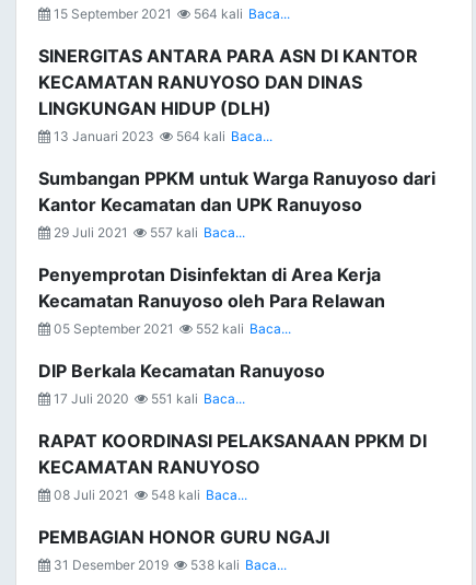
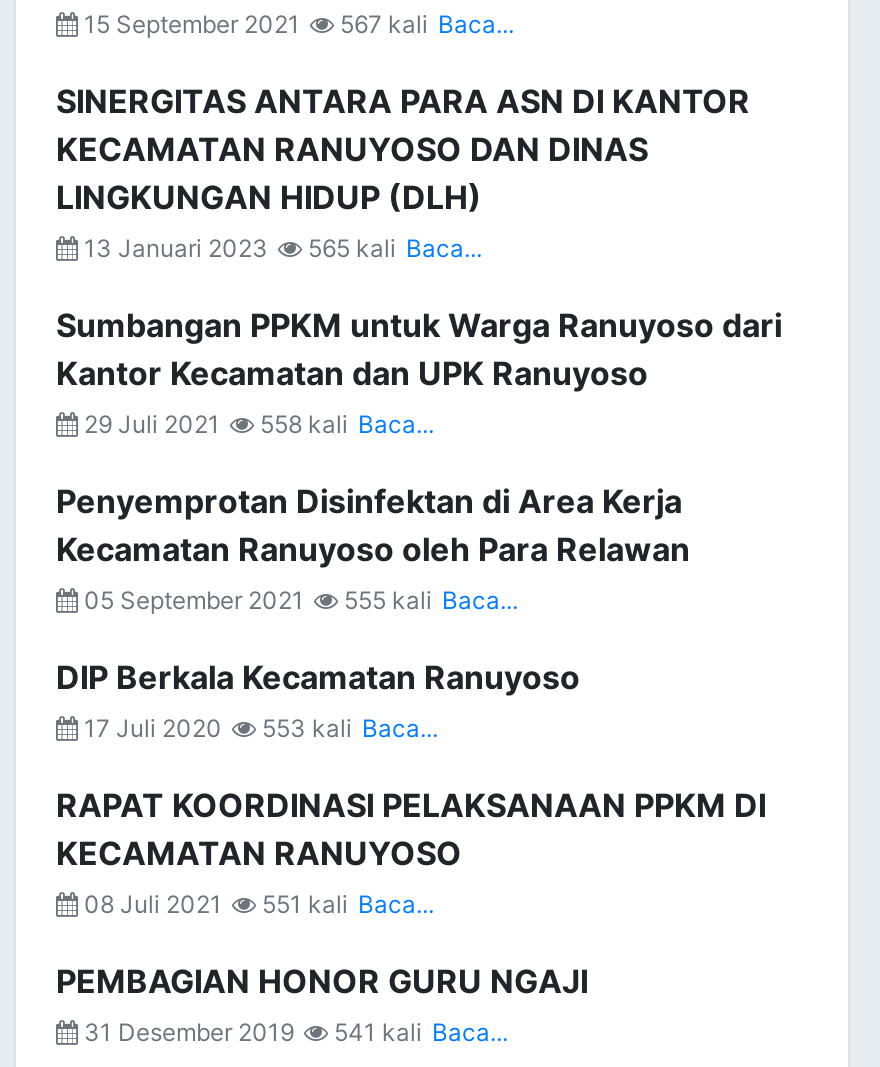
- 15 September 2021 564 kali Baca...
+ 15 September 2021 567 kali Baca...

- 13 Januari 2023 564 kali Baca...
+ 13 Januari 2023 565 kali Baca...

- 29 Juli 2021 557 kali Baca...
+ 29 Juli 2021 558 kali Baca...

- 05 September 2021 552 kali Baca...
+ 05 September 2021 555 kali Baca...

- 17 Juli 2020 551 kali Baca...
+ 17 Juli 2020 553 kali Baca...

- 08 Juli 2021 548 kali Baca...
+ 08 Juli 2021 551 kali Baca...

- 31 Desember 2019 538 kali Baca...
+ 31 Desember 2019 541 kali Baca...
